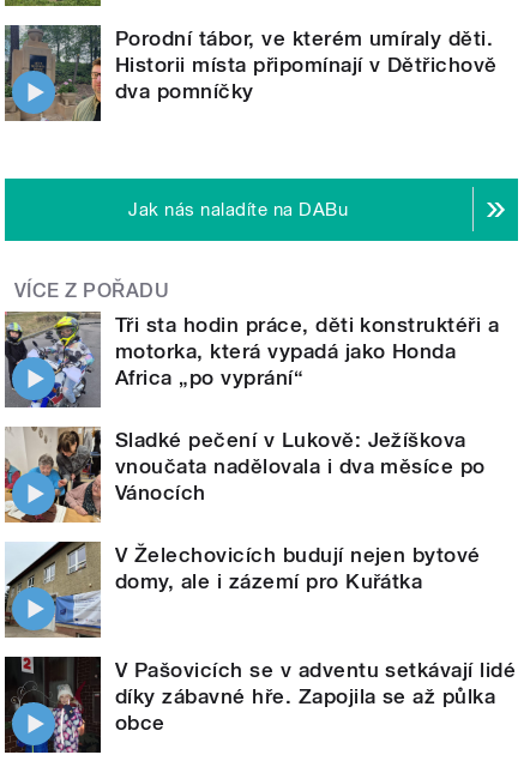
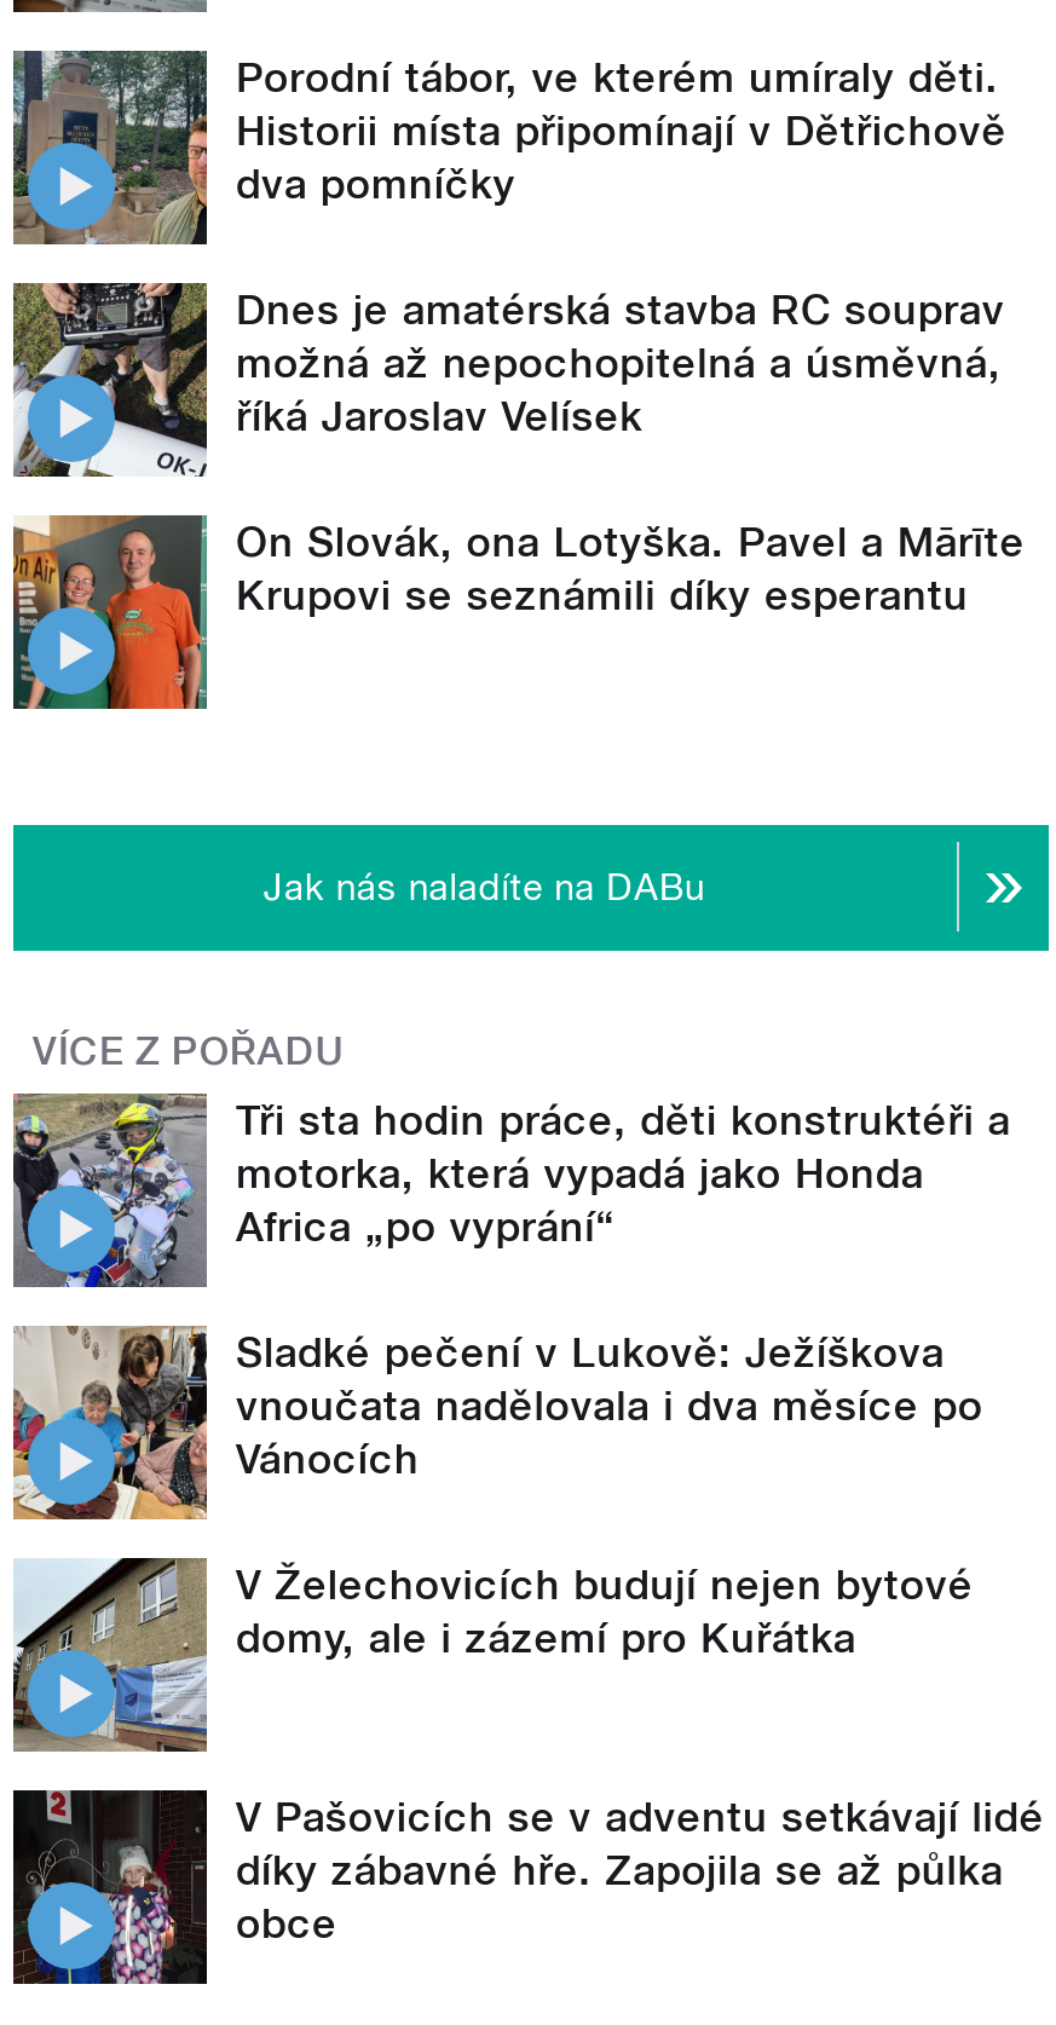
+ [image]

+ [image]
+ Dnes je amatérská stavba RC souprav
+ možná až nepochopitelná a úsměvná,
+ říká Jaroslav Velísek
+ On Slovák, ona Lotyška. Pavel a Mārīte
+ Krupovi se seznámili díky esperantu
